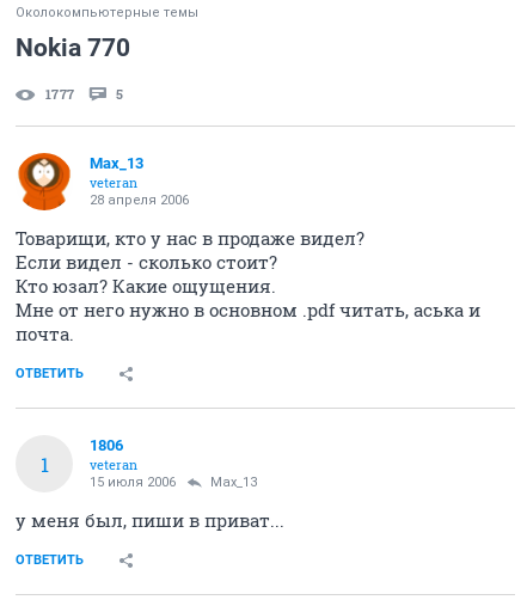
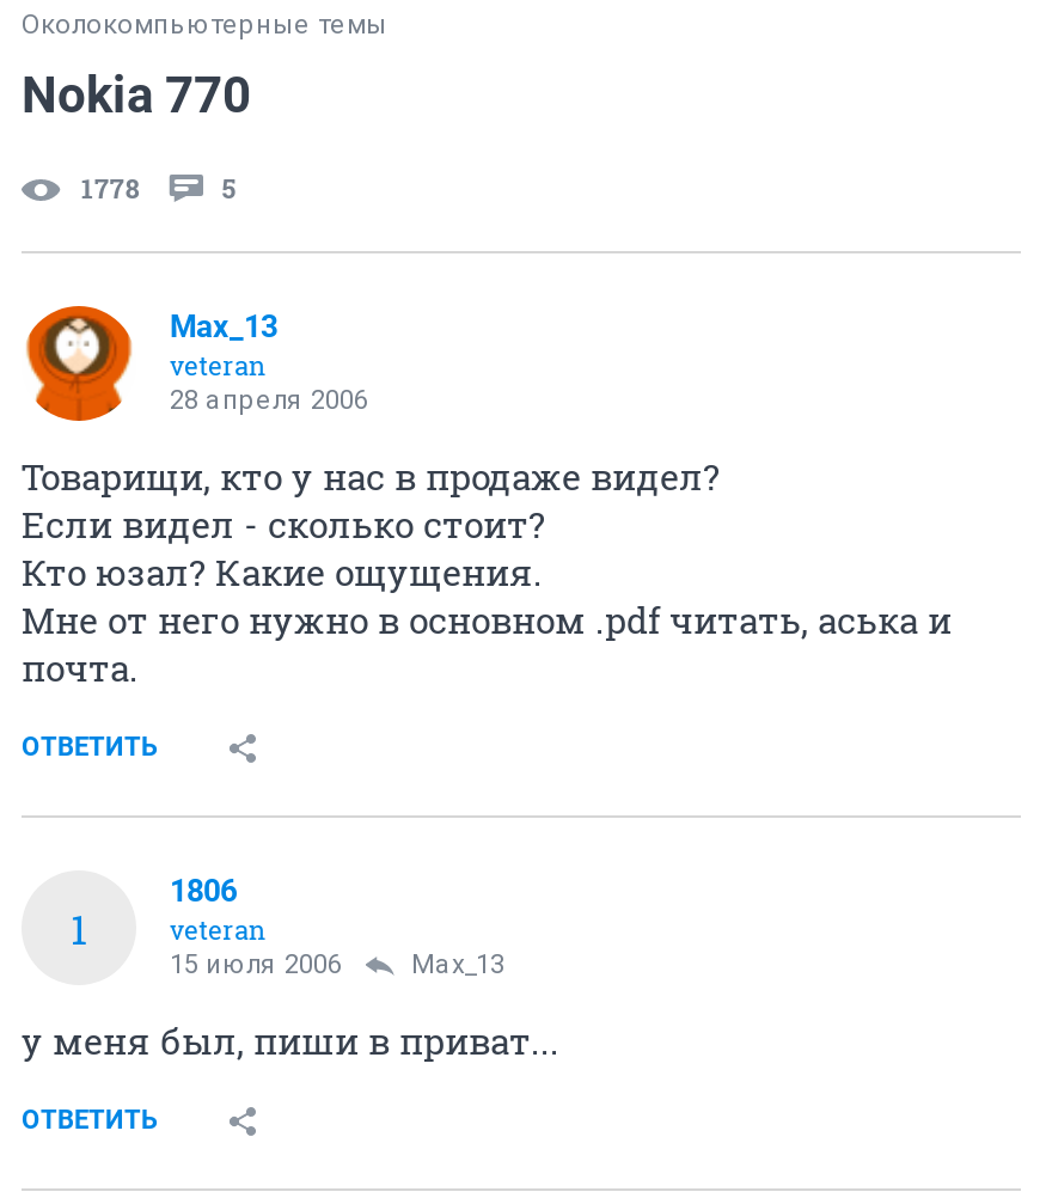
- 1777
+ 1778
